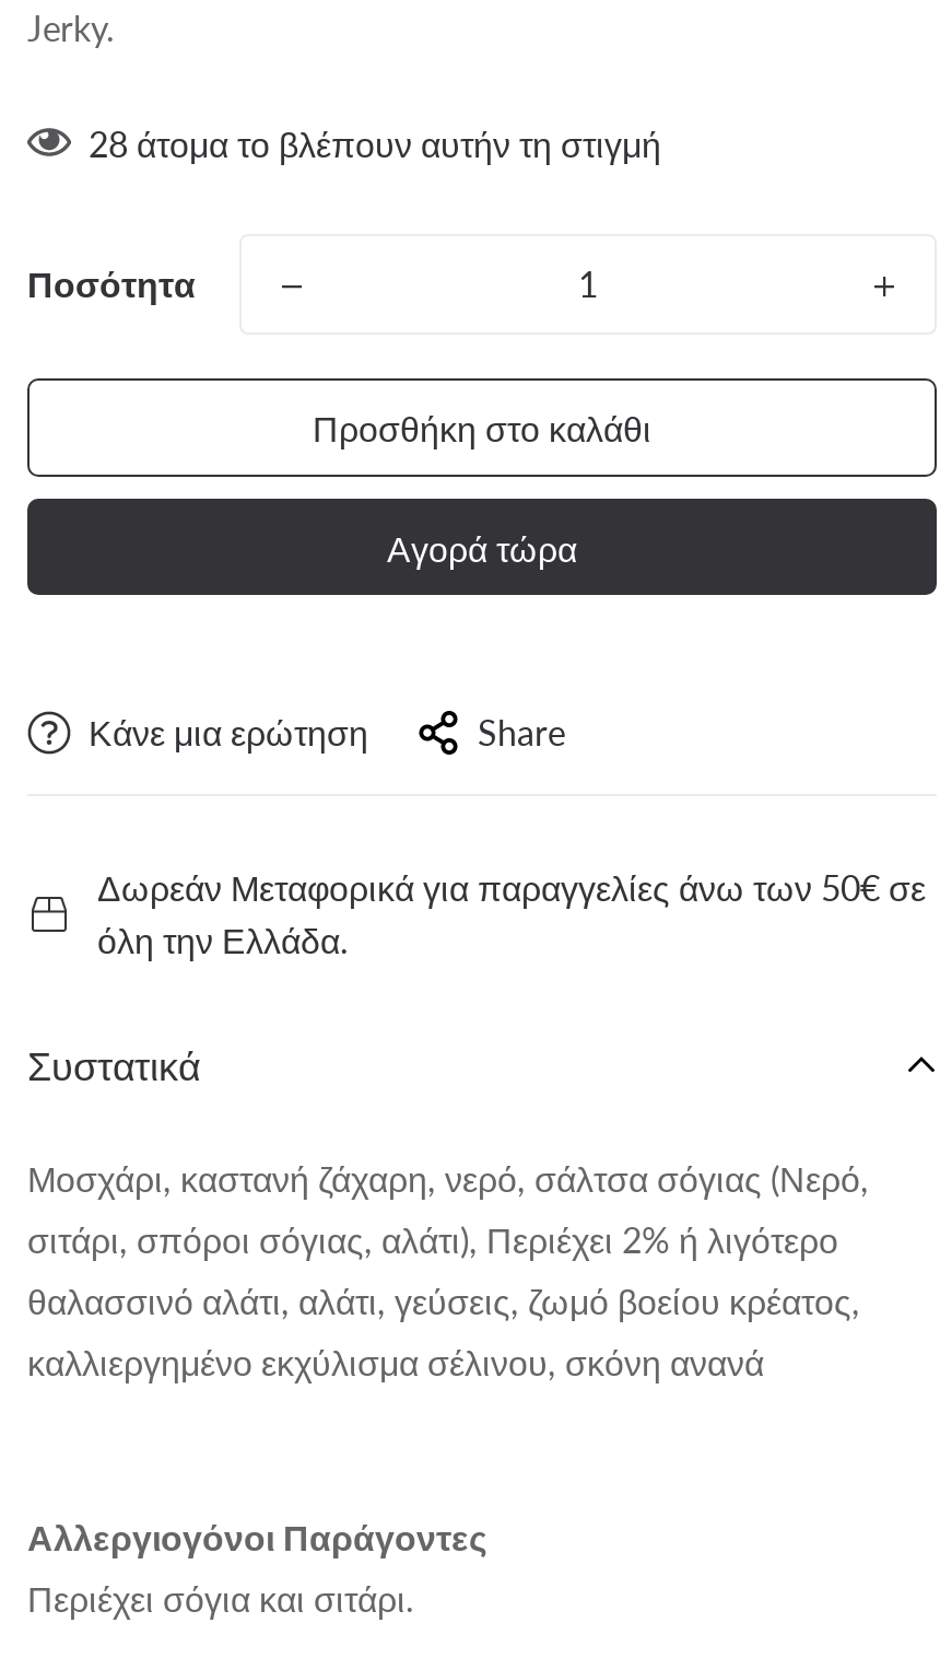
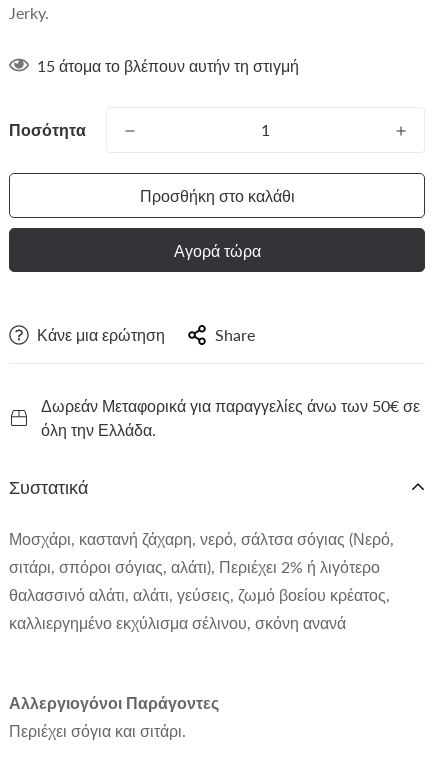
- 28 άτομα το βλέπουν αυτήν τη στιγμή
+ 15 άτομα το βλέπουν αυτήν τη στιγμή
